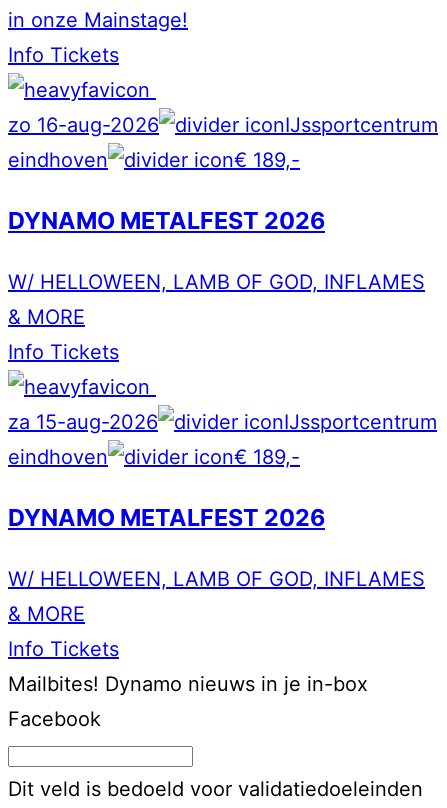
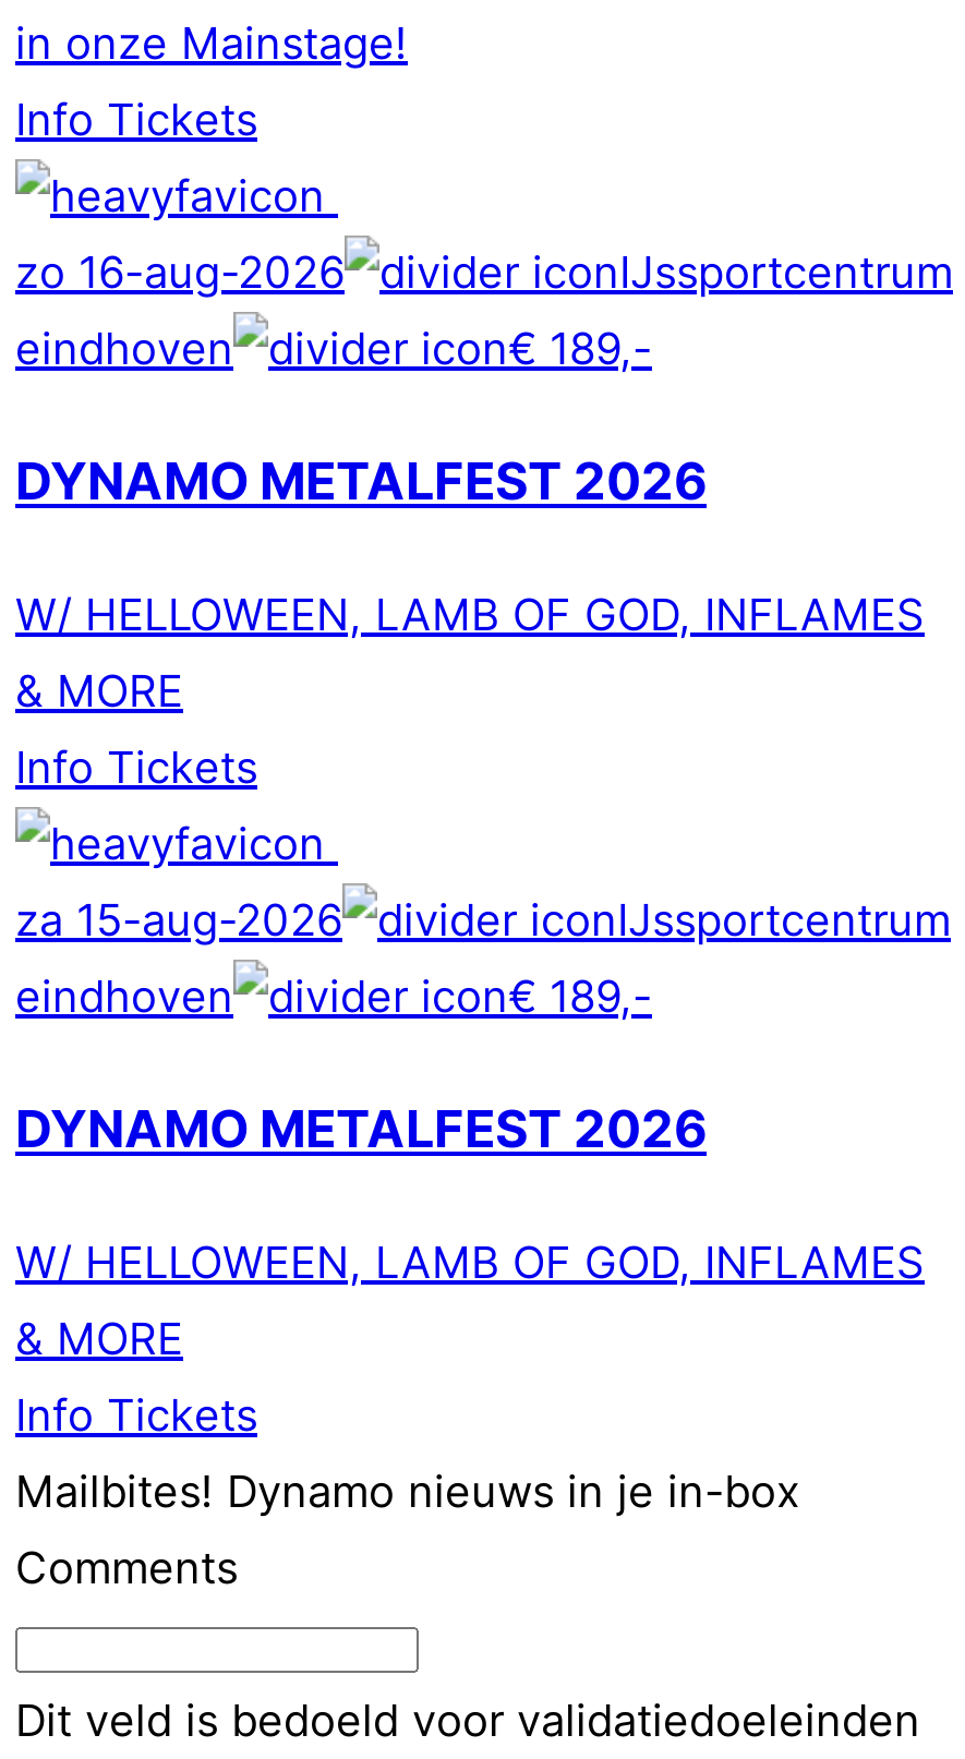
- Facebook
+ Comments
